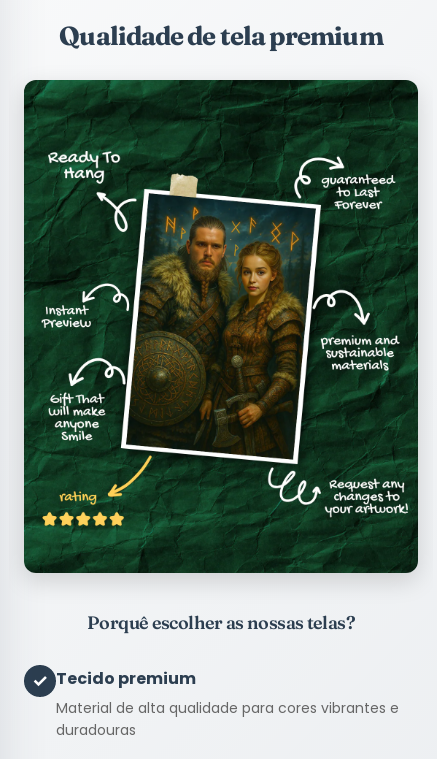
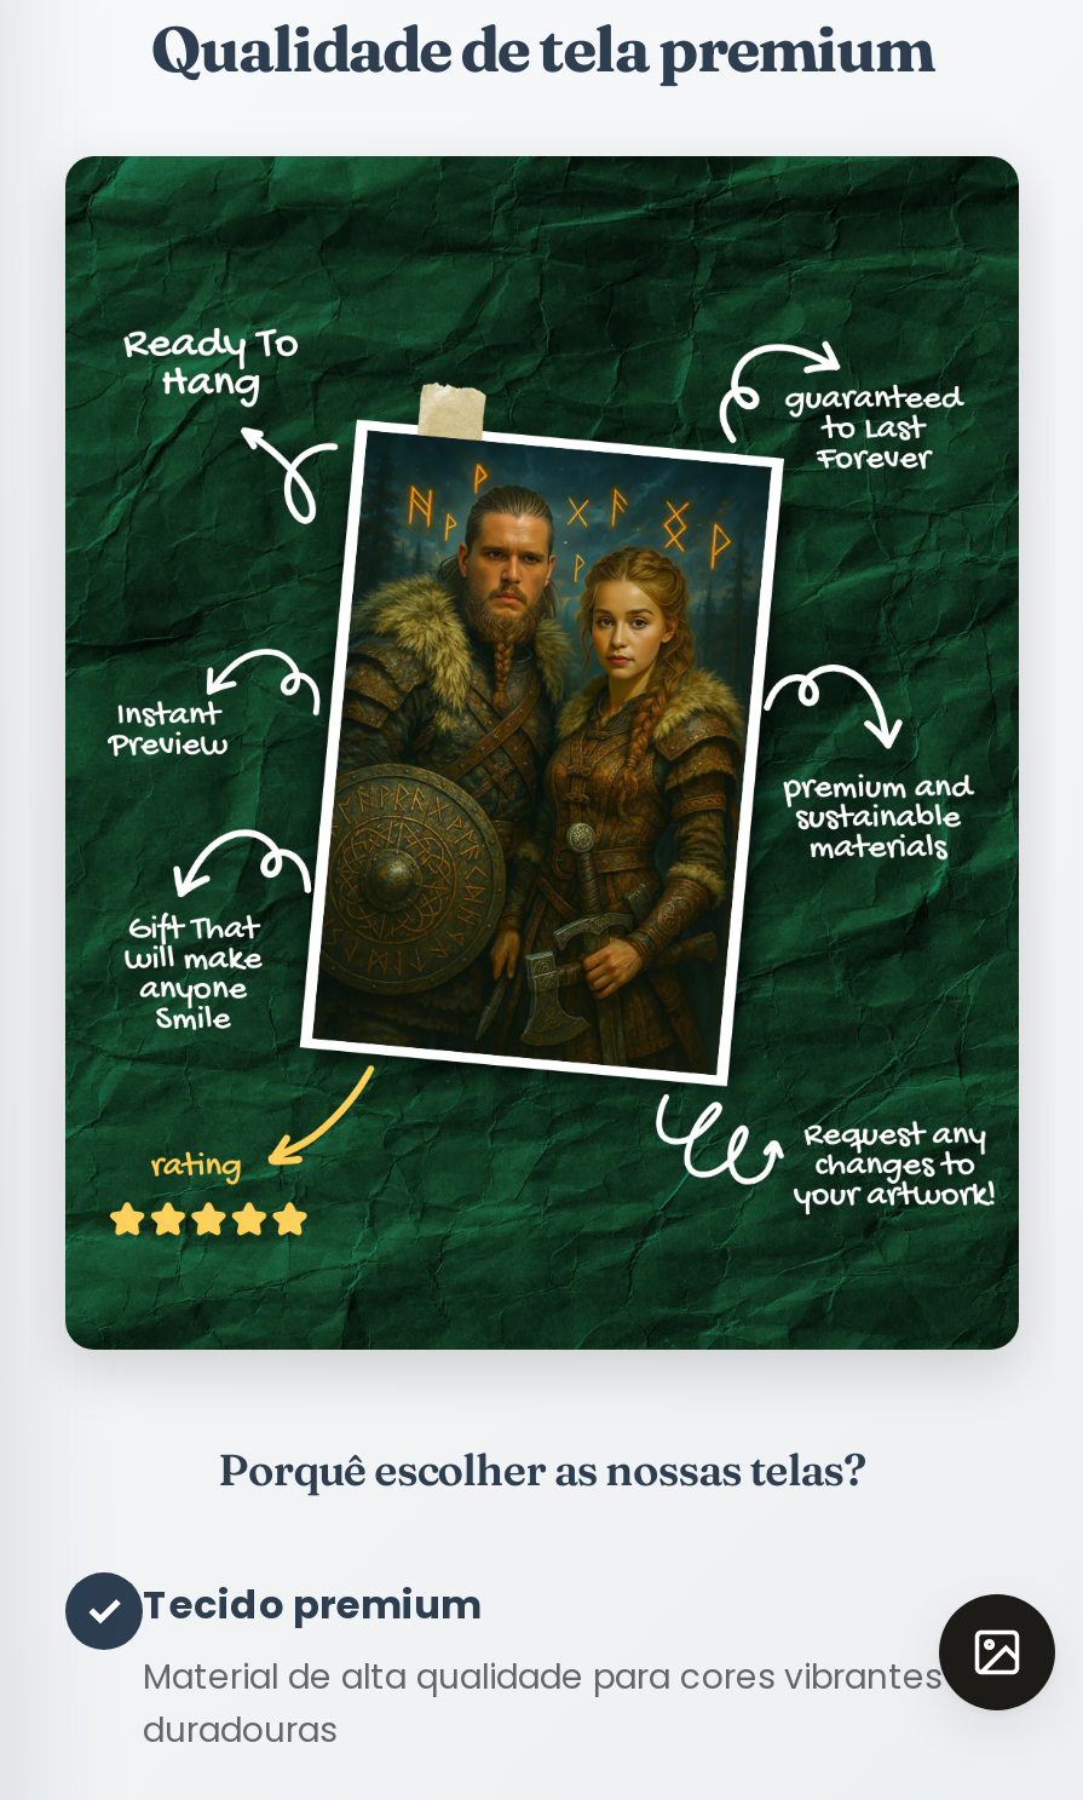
+ [image]
